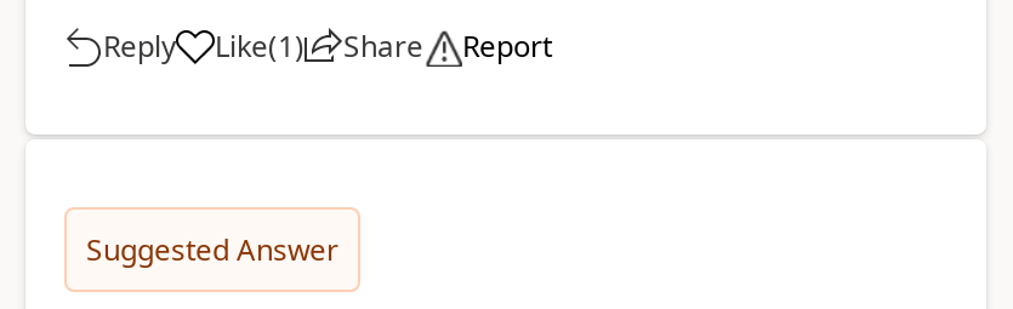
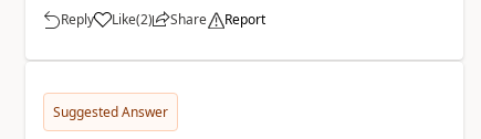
- (1)
+ (2)
